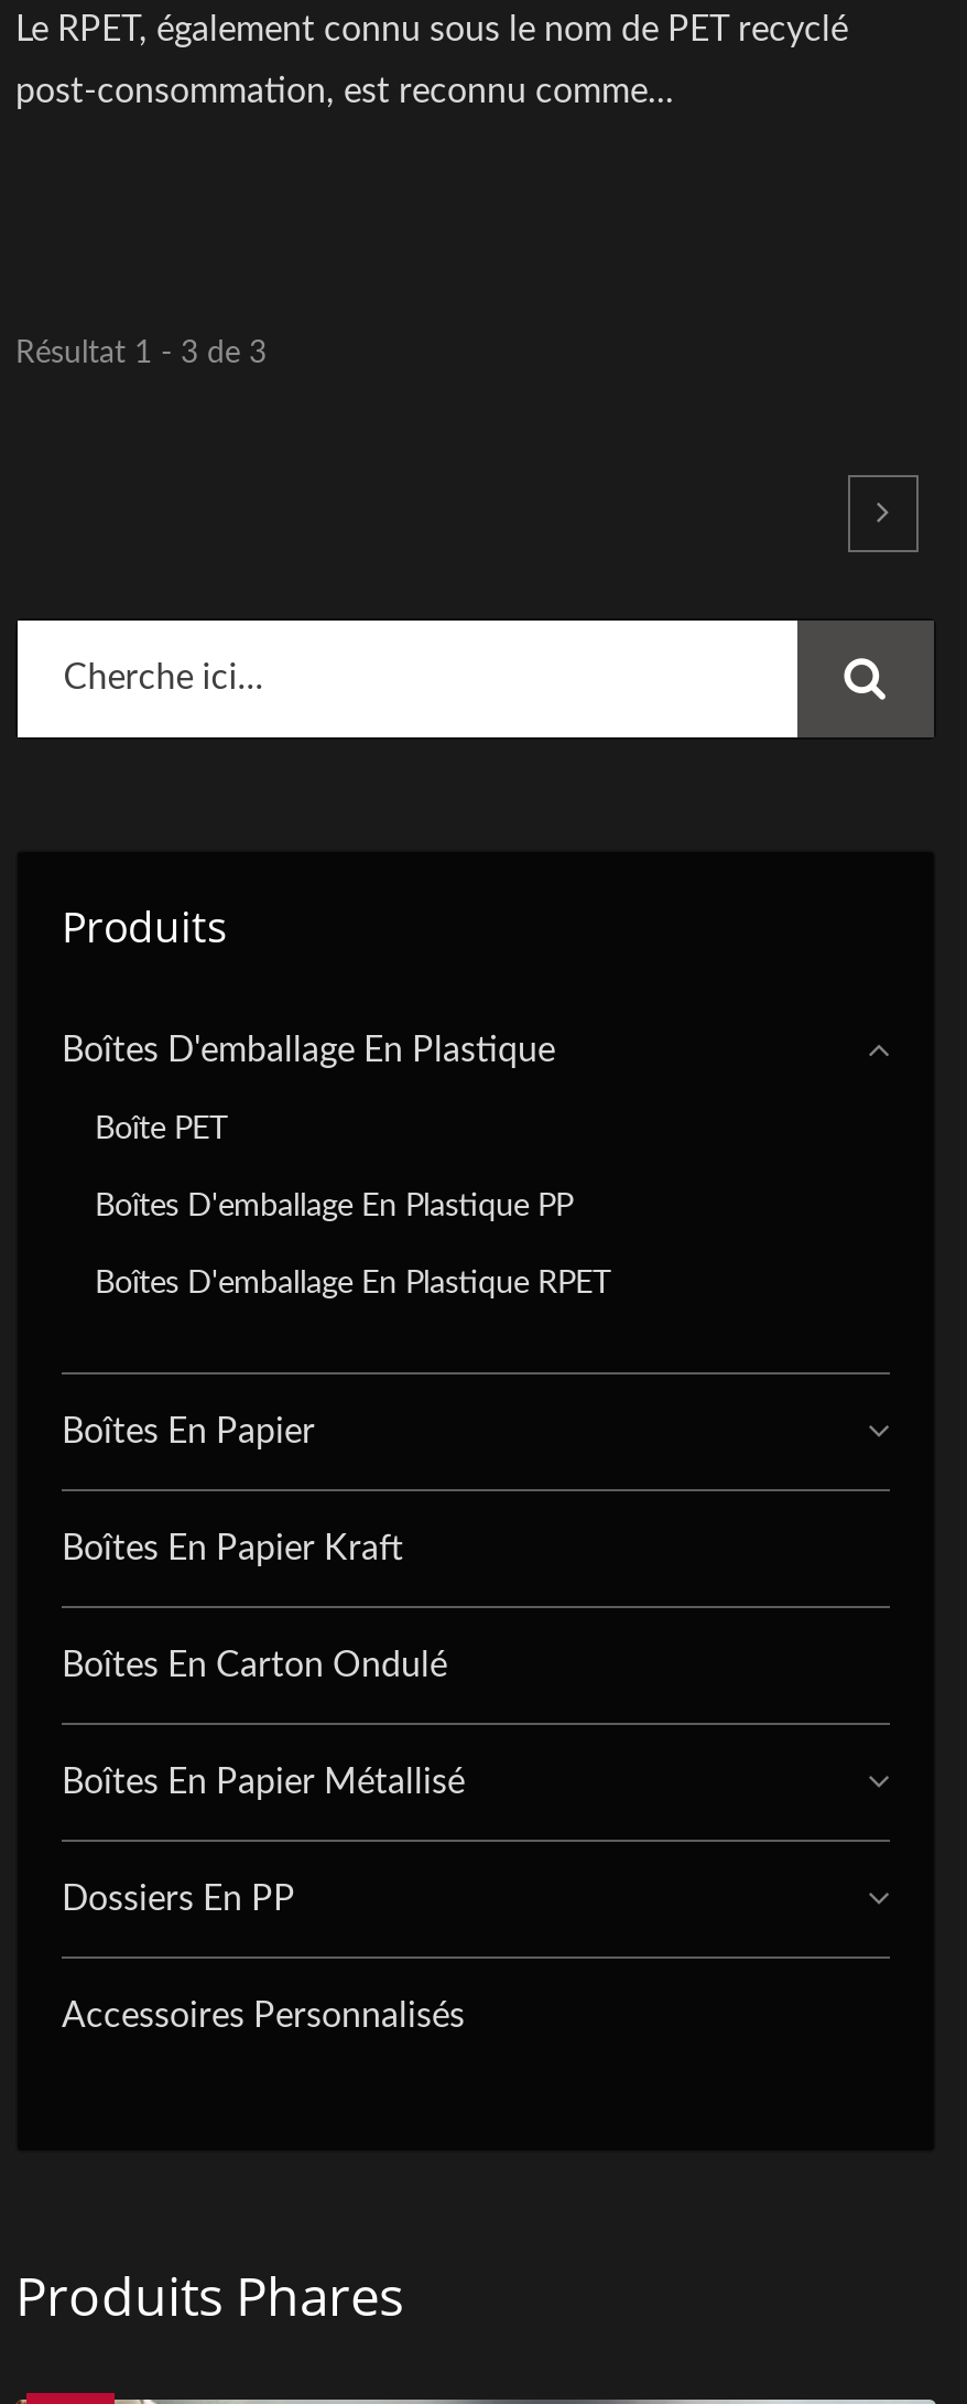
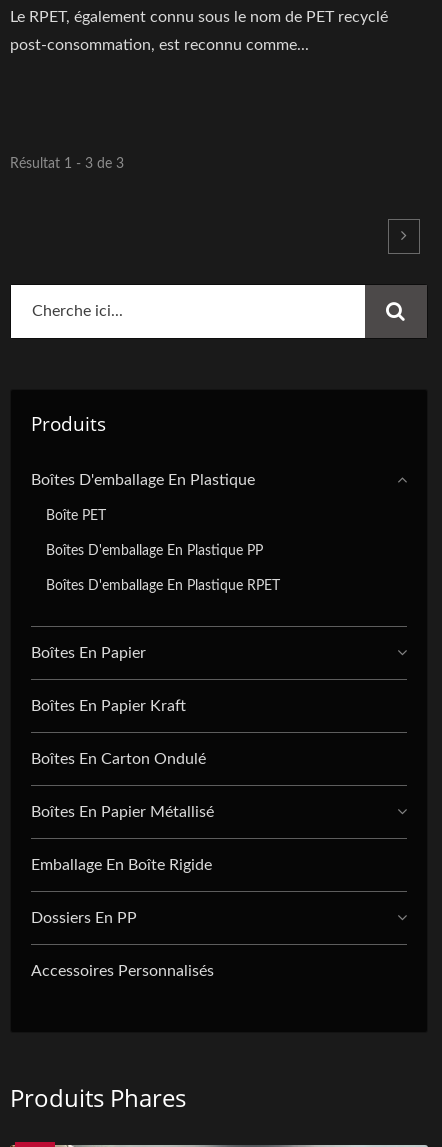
+ Emballage En Boîte Rigide
